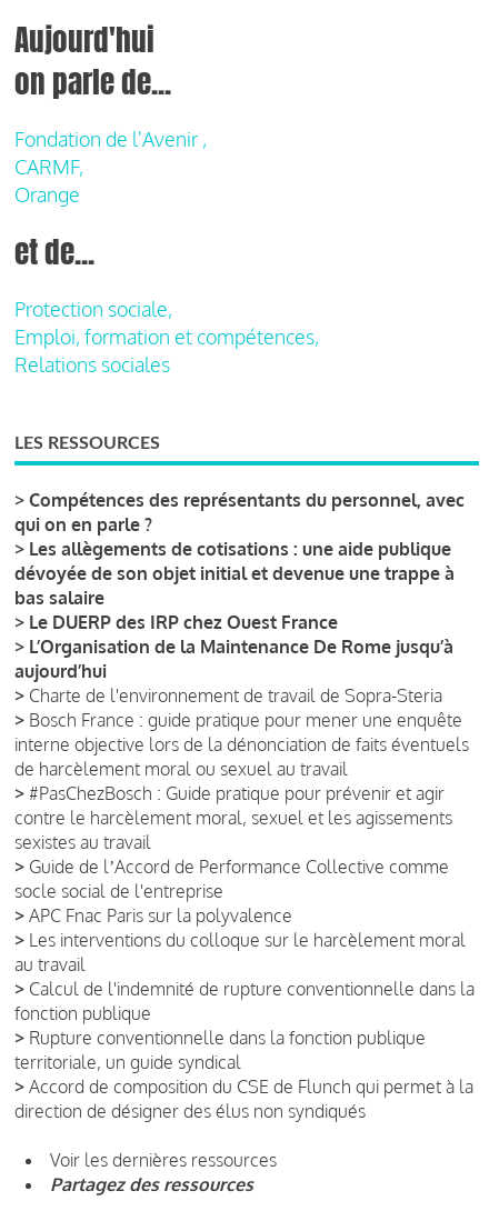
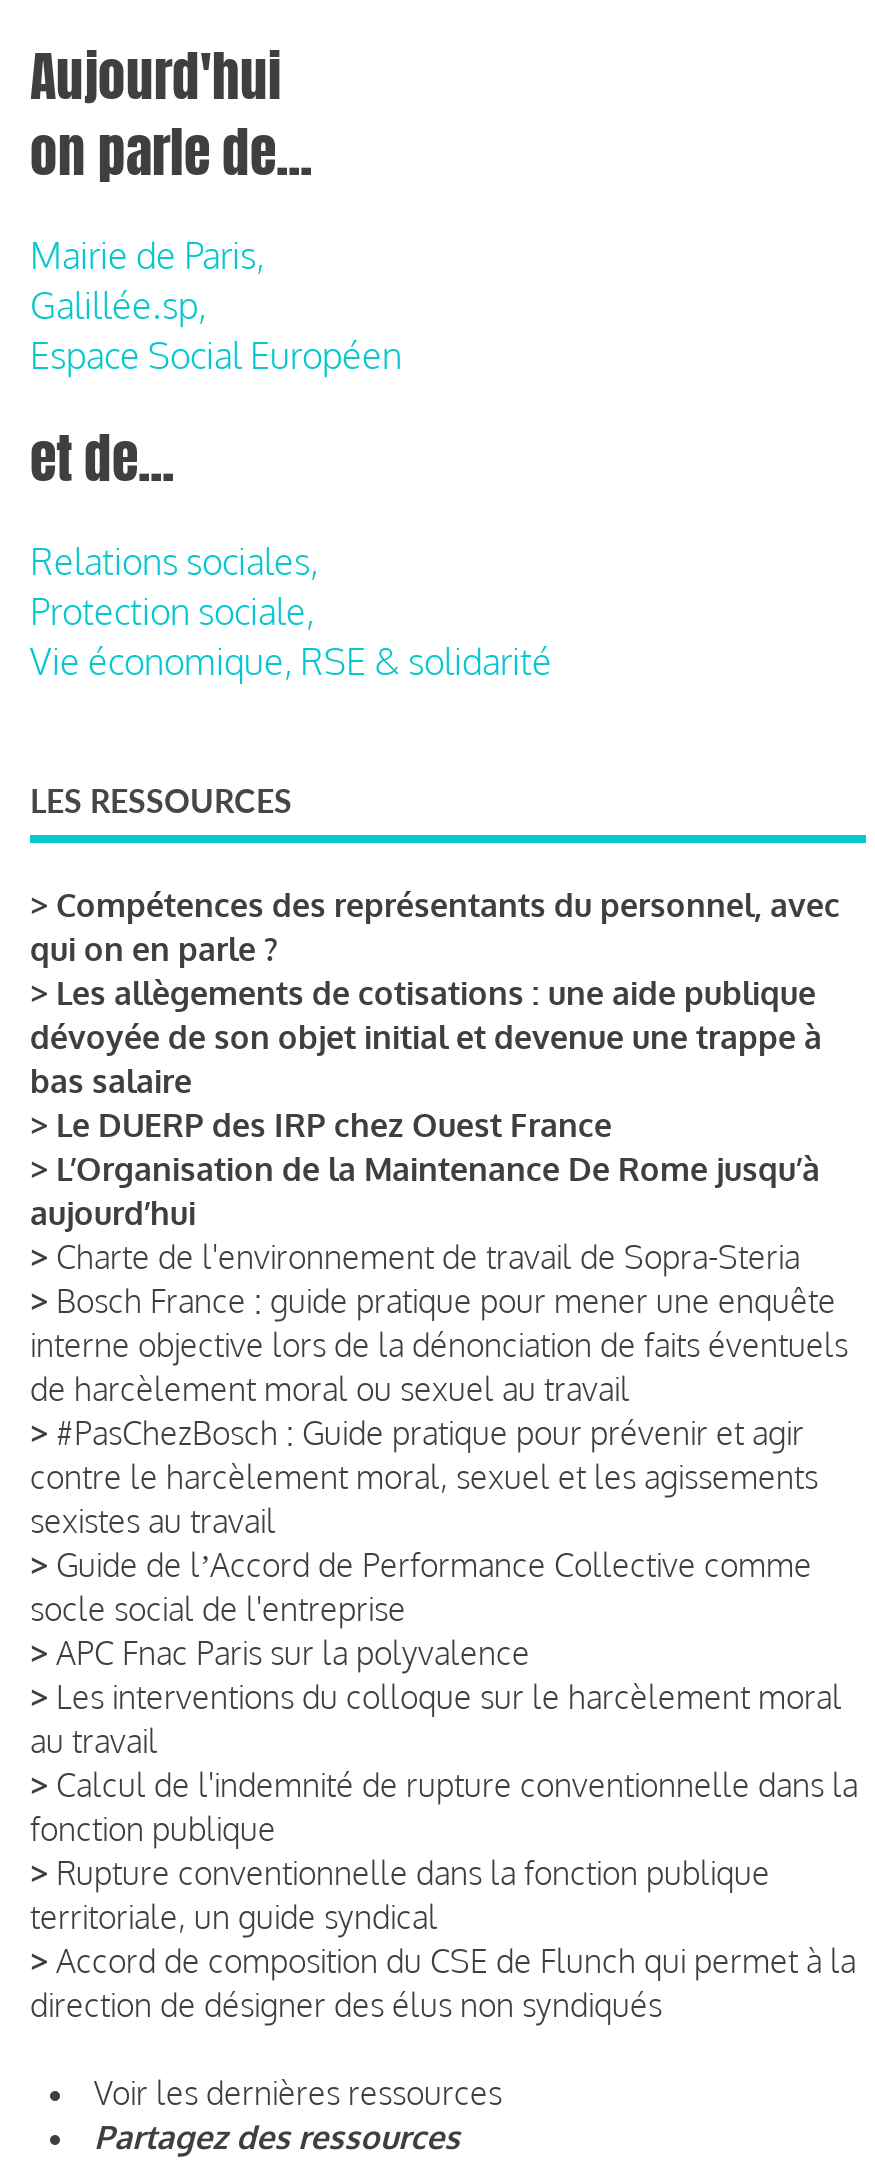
- Fondation de l'Avenir ,
- CARMF,
- Orange
+ Mairie de Paris,
+ Galillée.sp,
+ Espace Social Européen

+ Relations sociales,

moved down: Protection sociale,

- Emploi, formation et compétences,
- Relations sociales
+ Vie économique, RSE & solidarité
